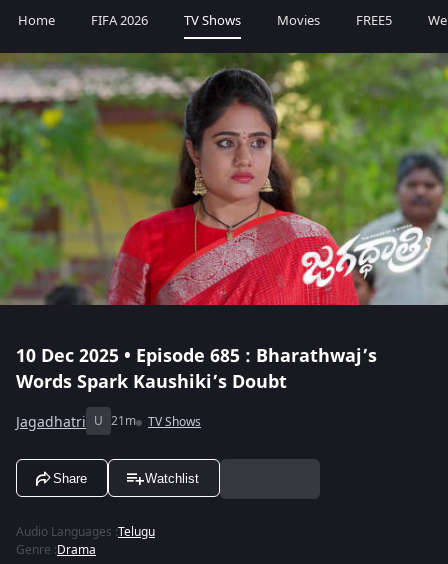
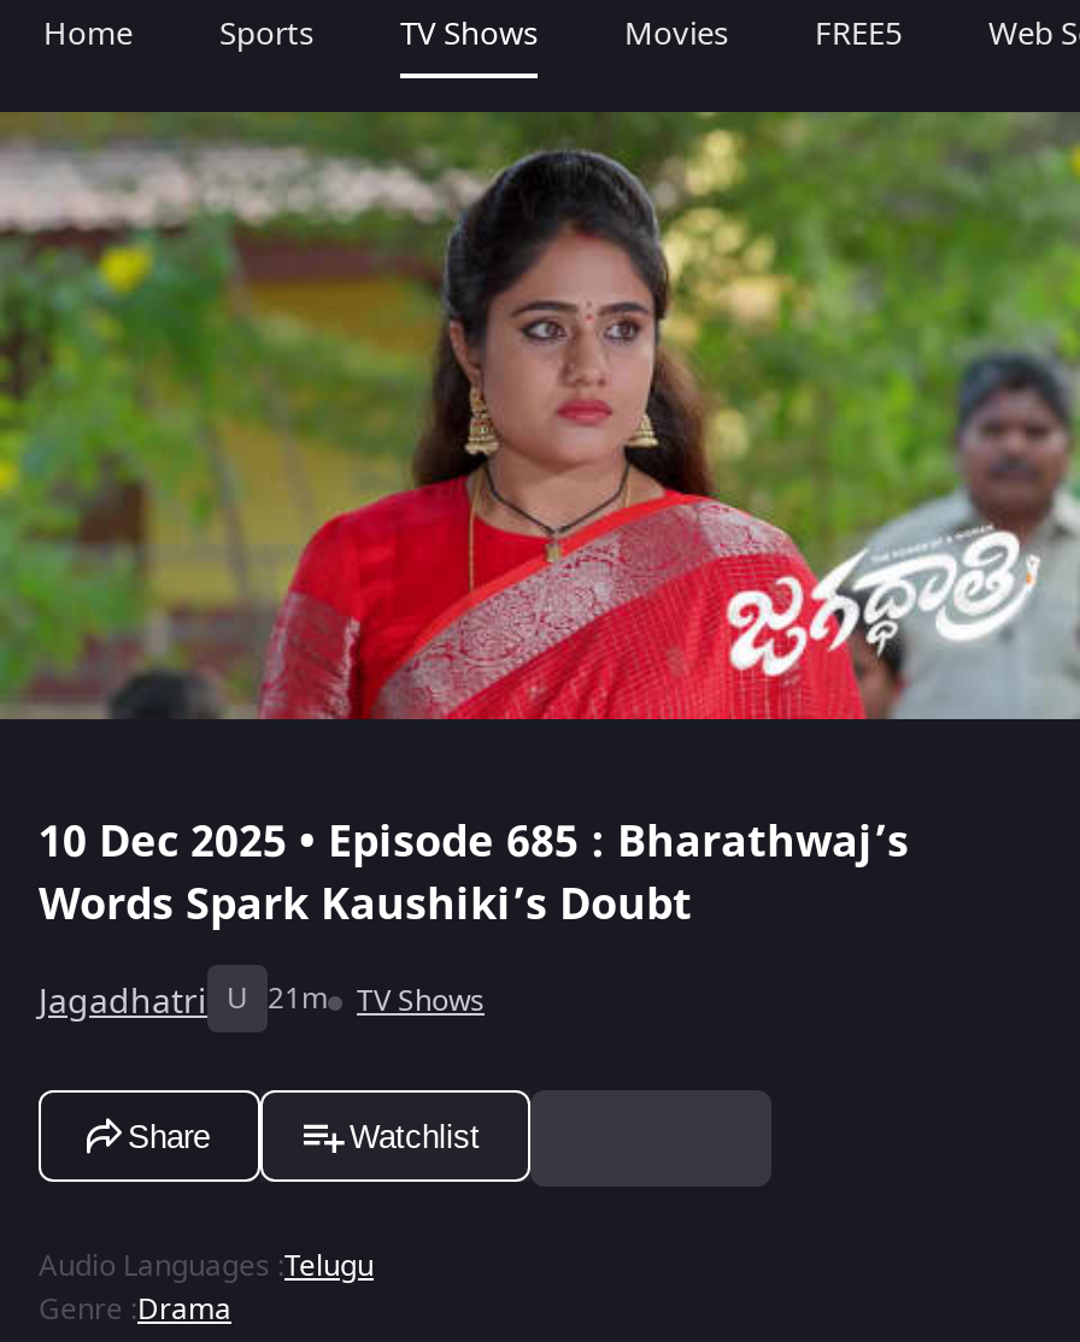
- FIFA 2026
+ Sports
